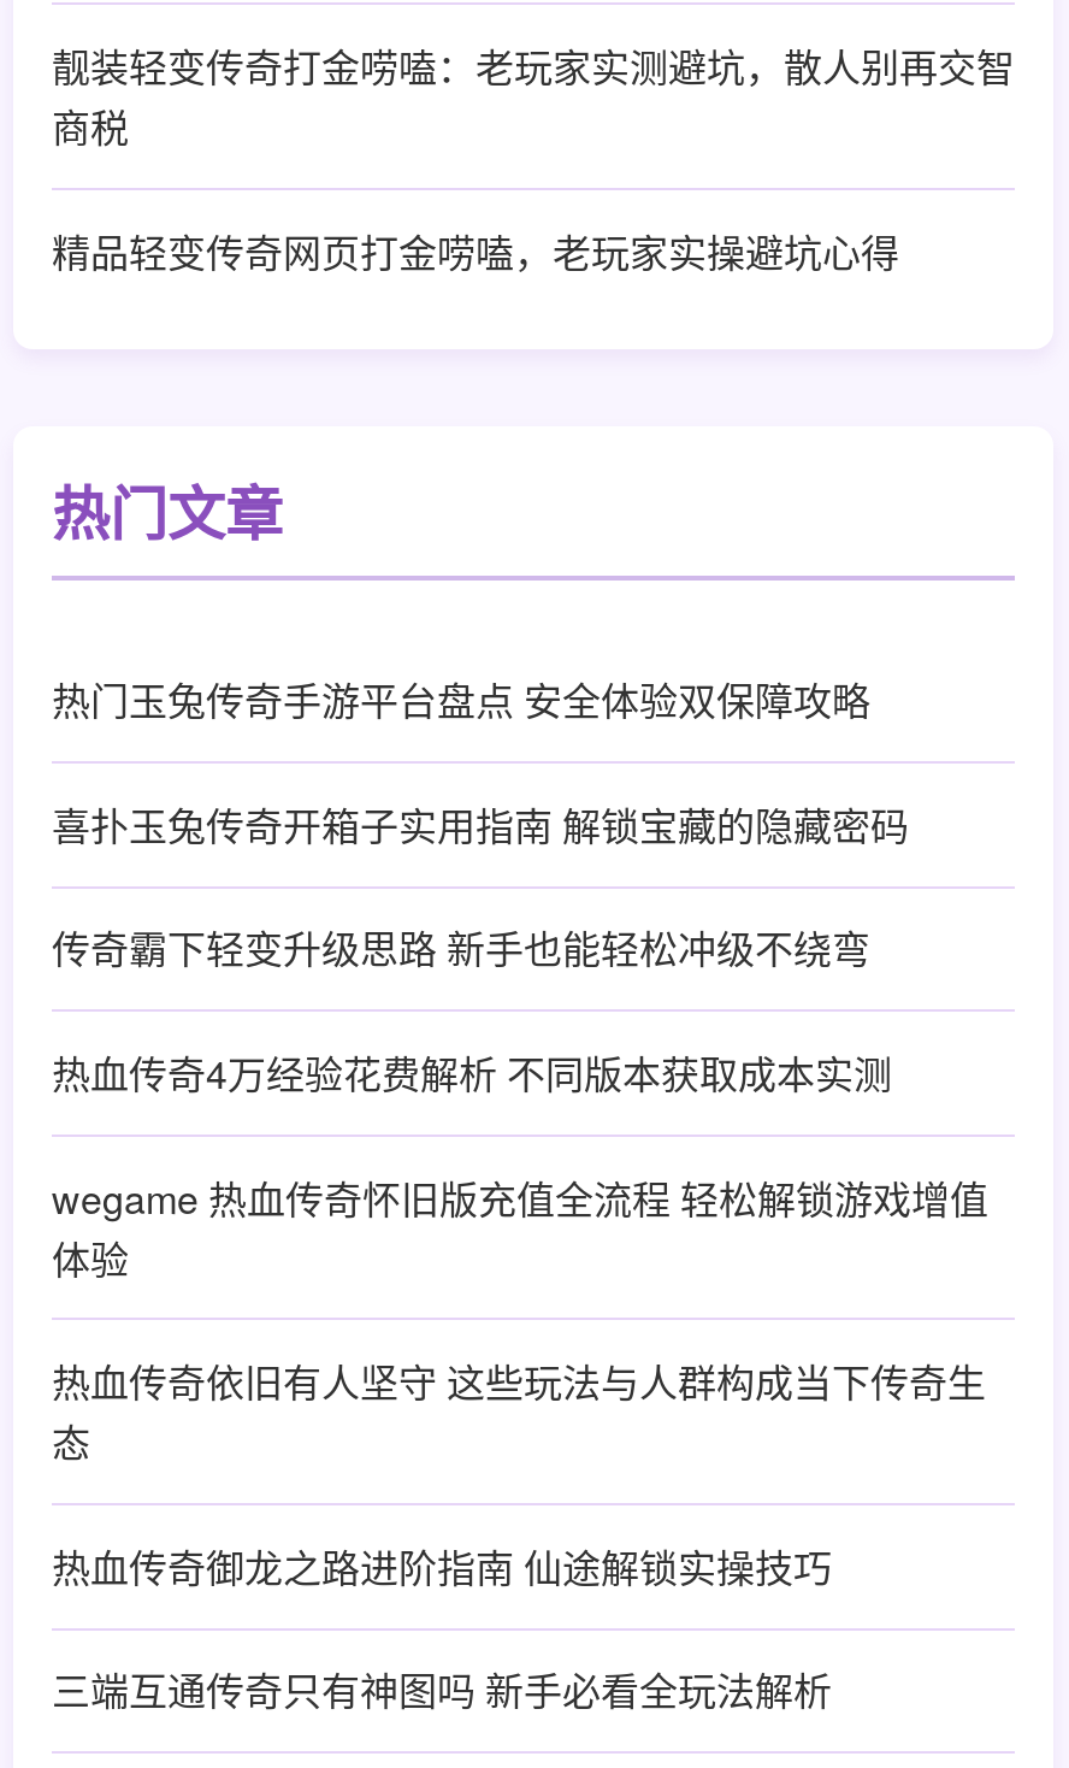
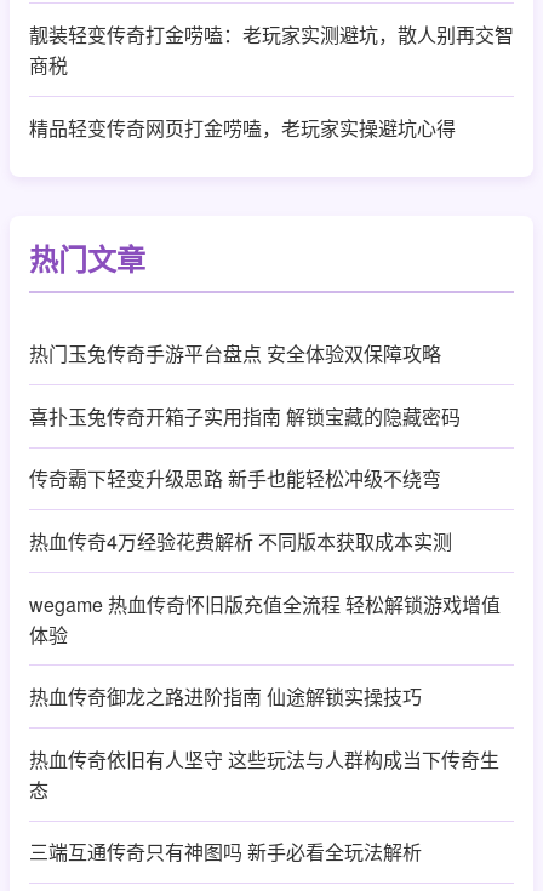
moved down: 热血传奇依旧有人坚守 这些玩法与人群构成当下传奇生 | 态

moved up: 热血传奇御龙之路进阶指南 仙途解锁实操技巧
